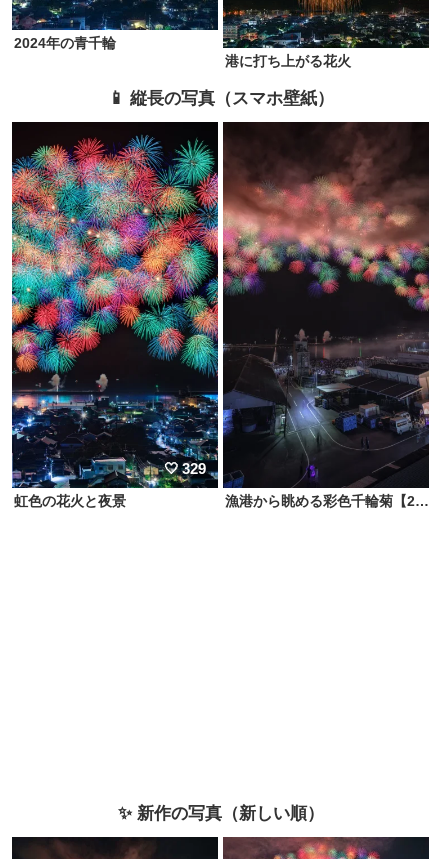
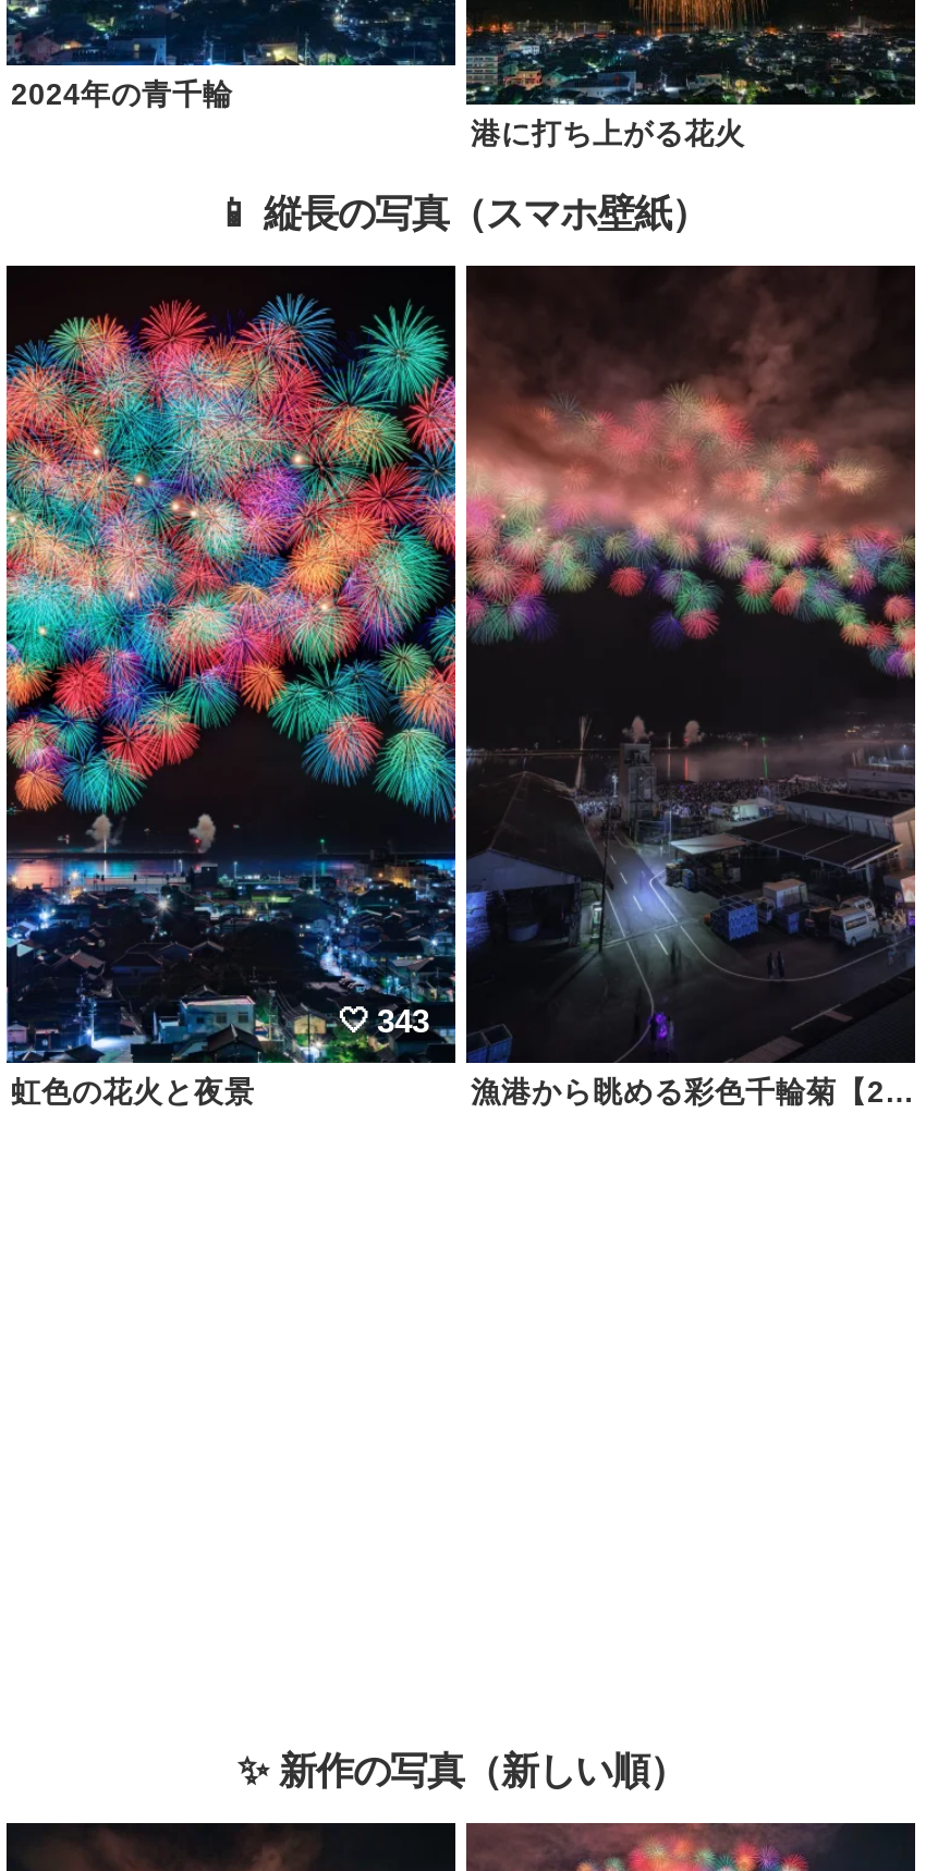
- 329
+ 343
